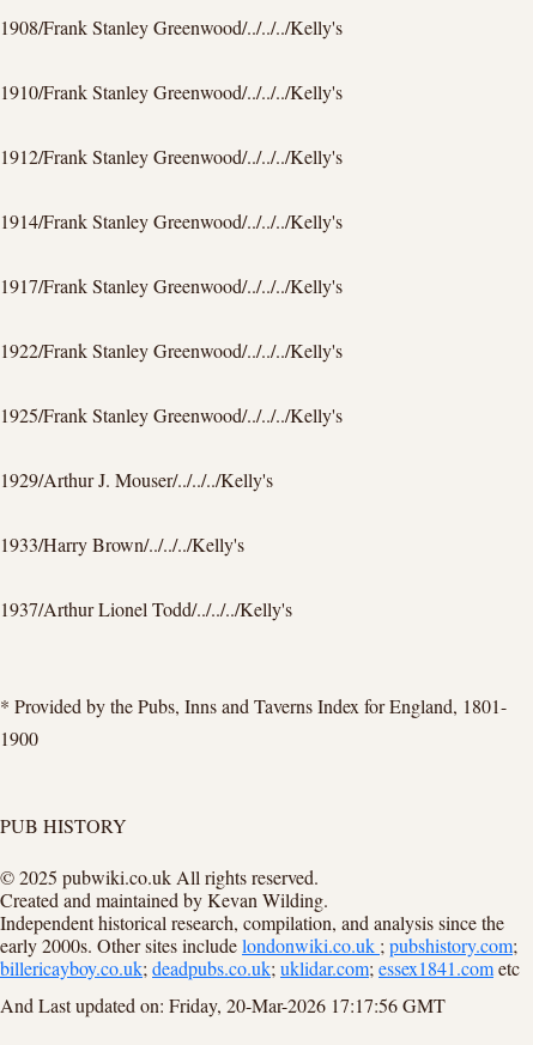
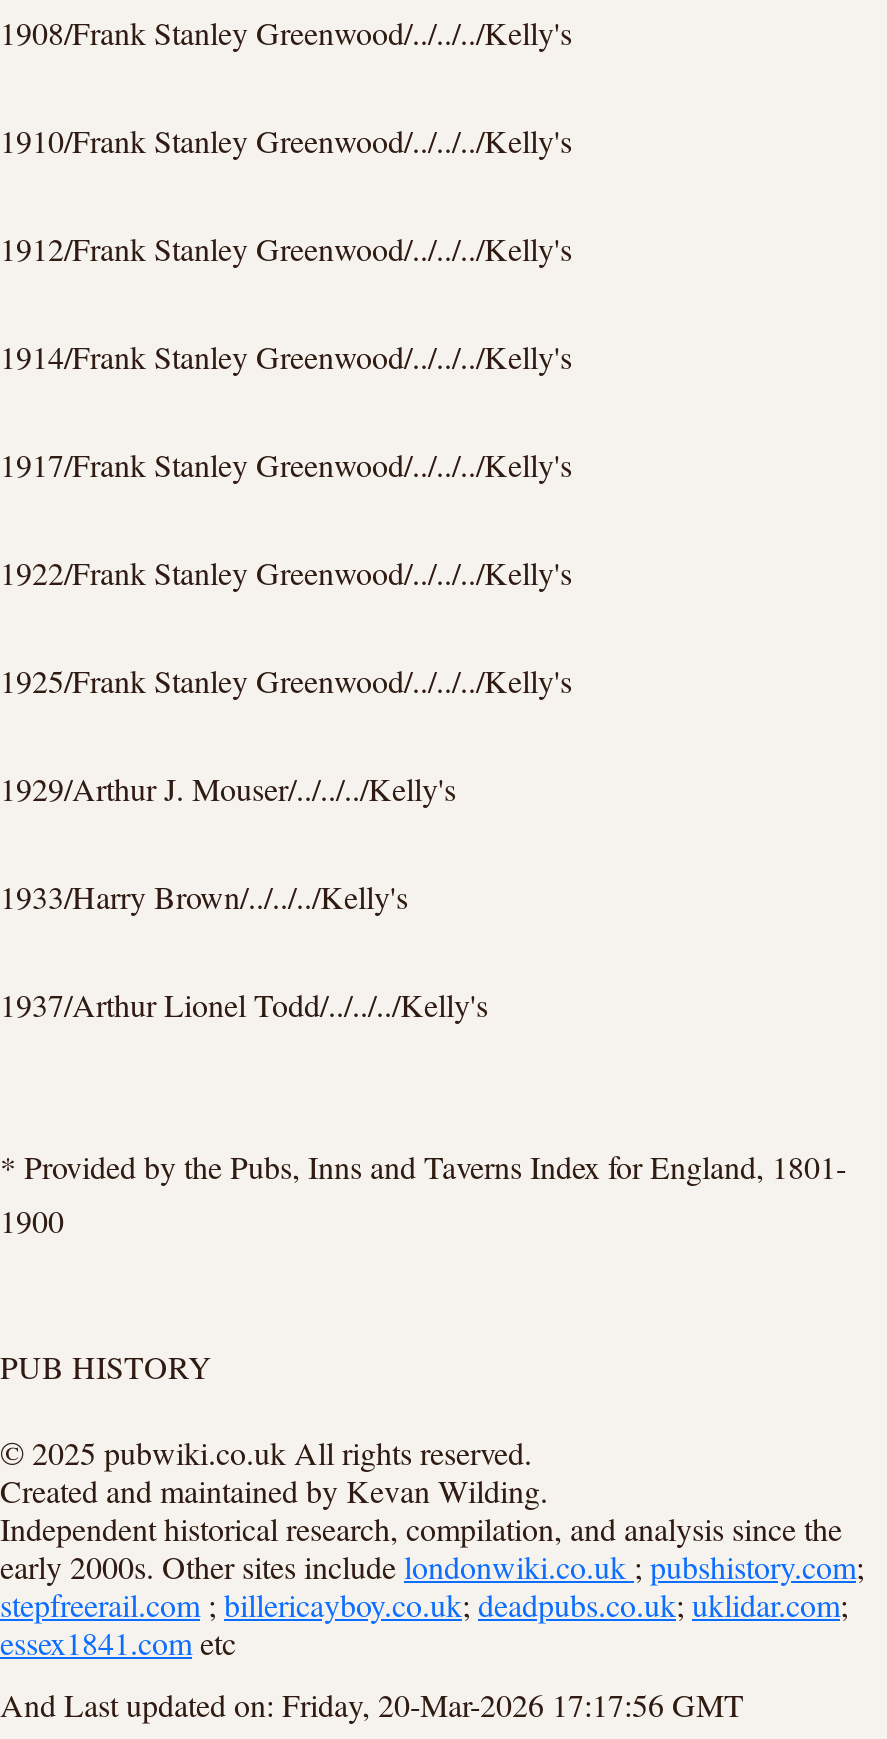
- billericayboy.co.uk; deadpubs.co.uk;uklidar.com;essex1841.cometc
+ stepfreerail.com; billericayboy.co.uk;deadpubs.co.uk;uklidar.com;
+ essex1841.cometc
